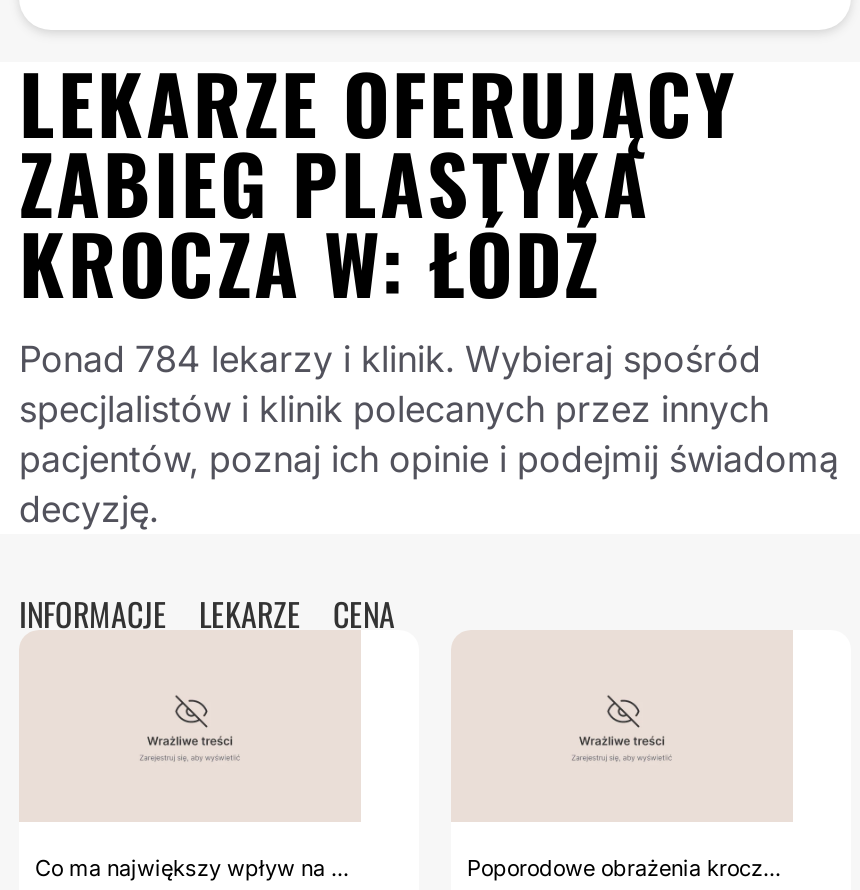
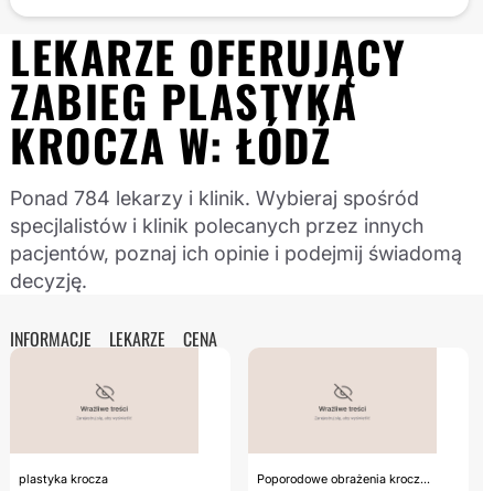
- Co ma największy wpływ na ...
+ plastyka krocza
